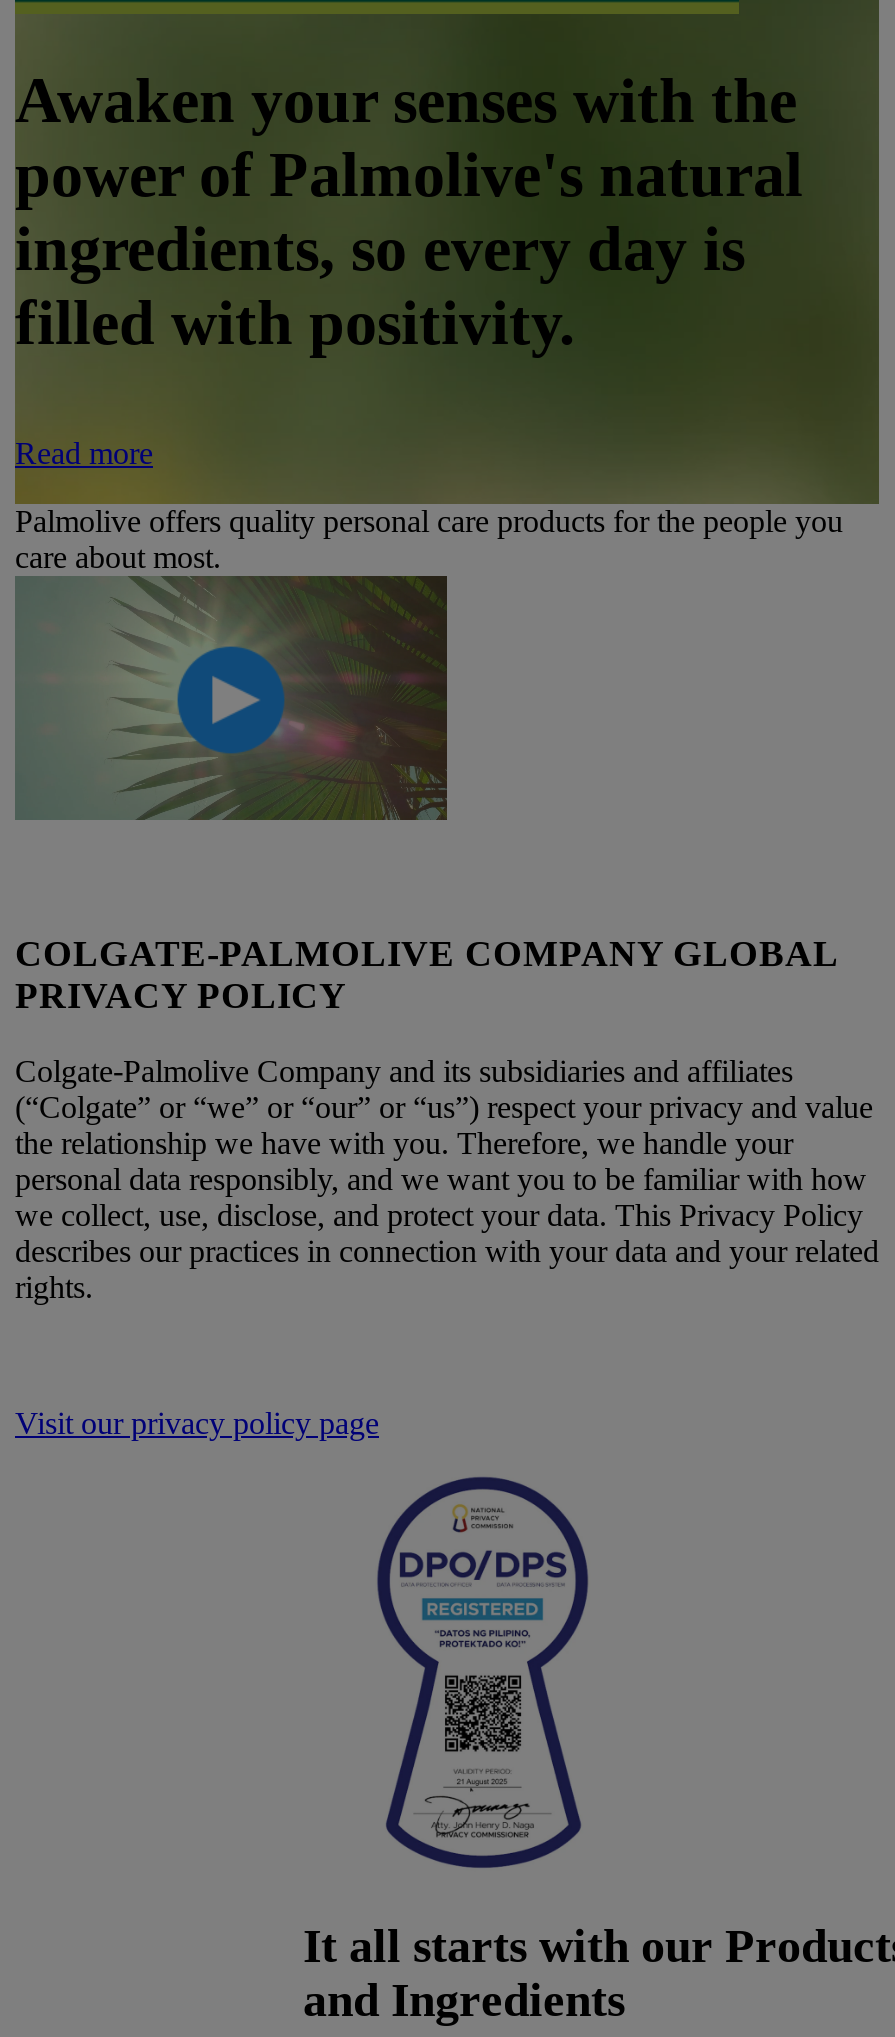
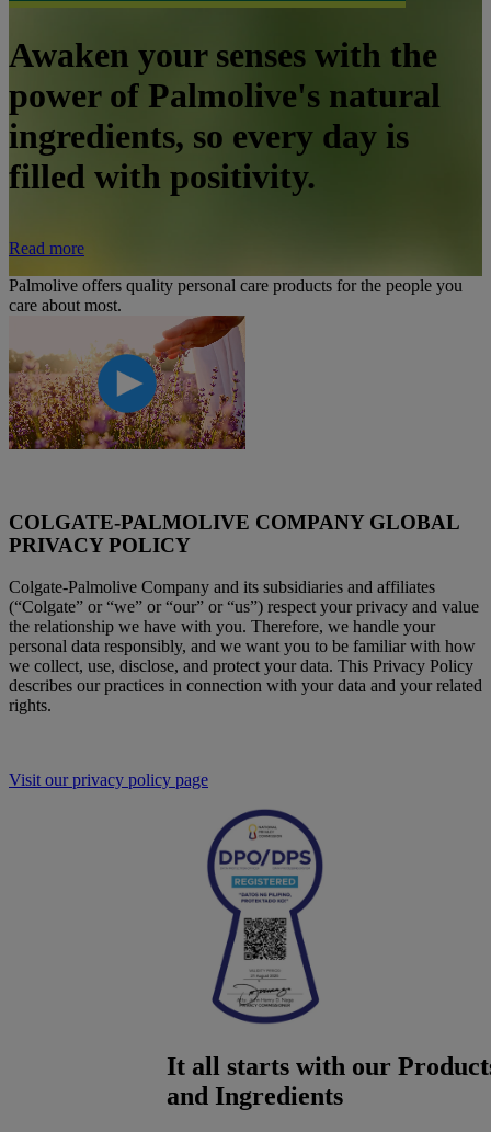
- [image]
+ [image]
